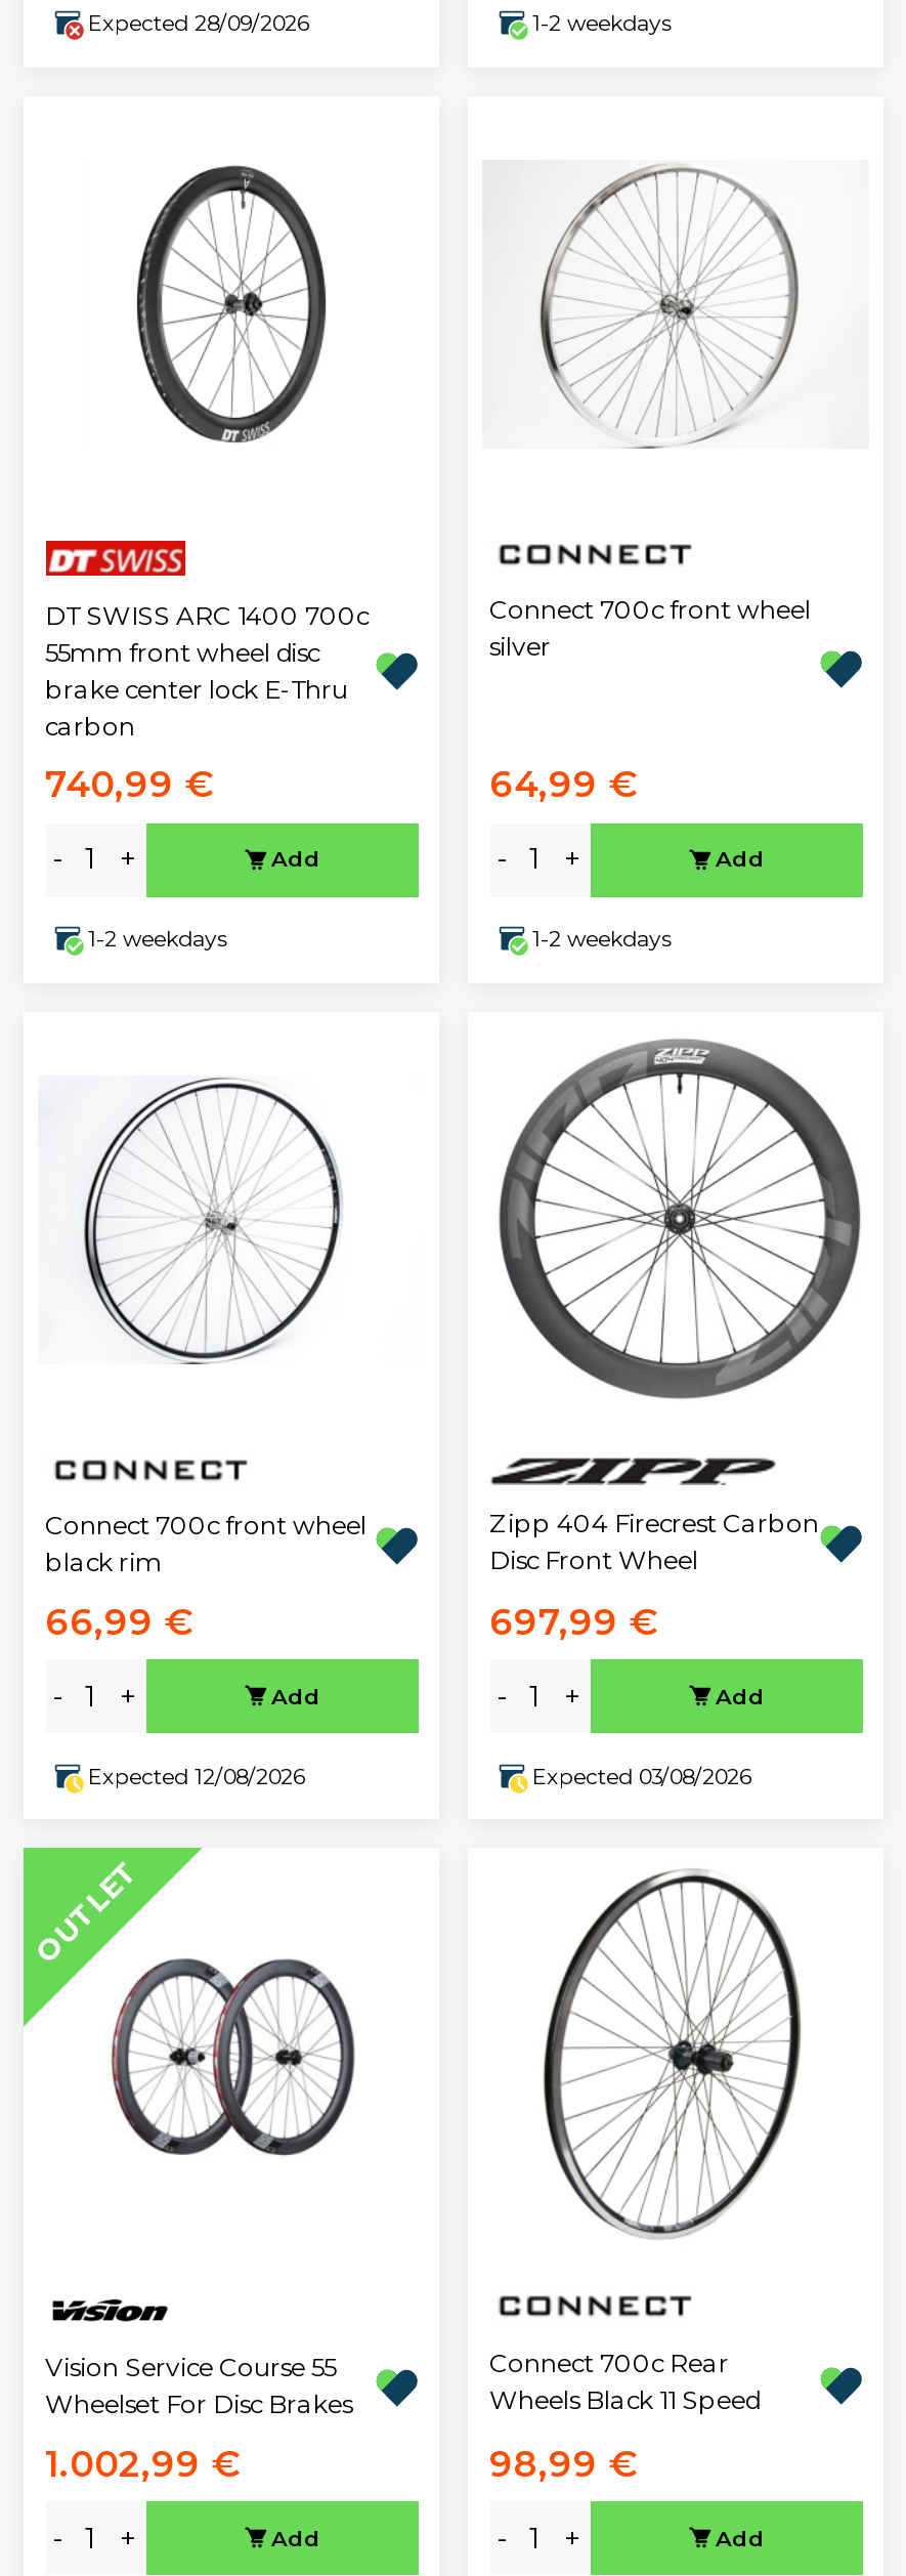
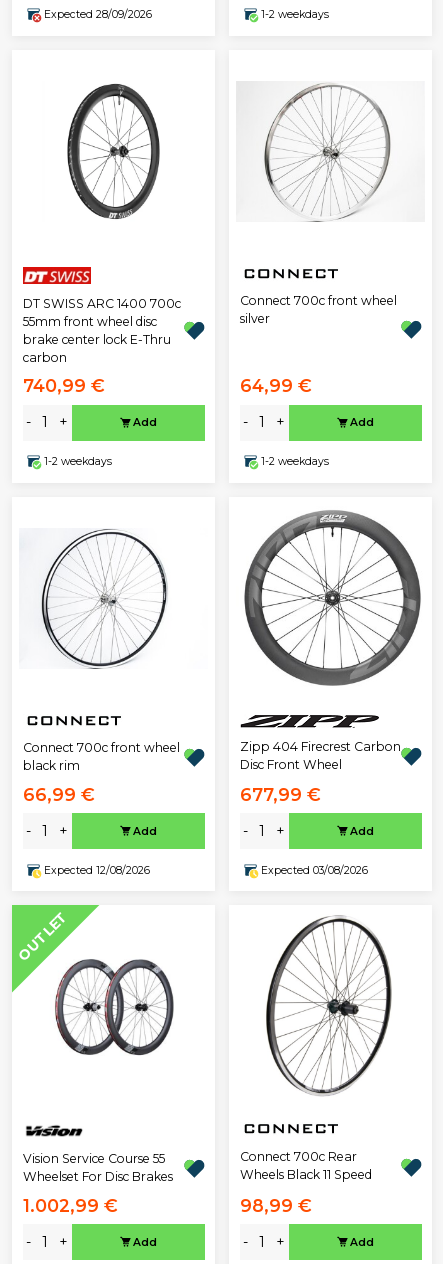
- 697,99 €
+ 677,99 €
